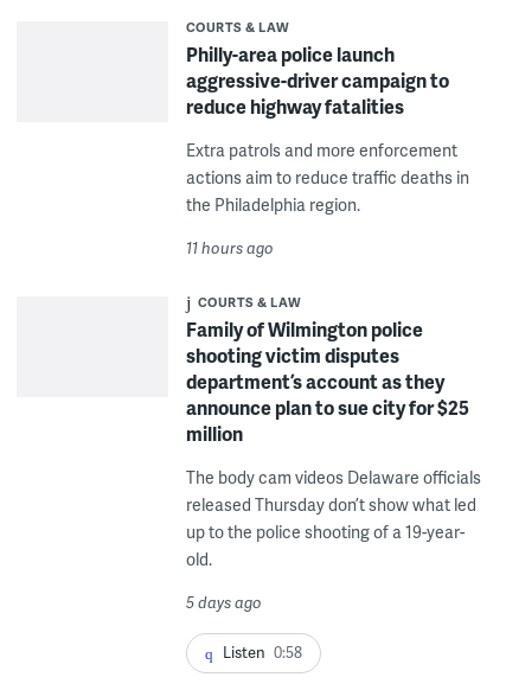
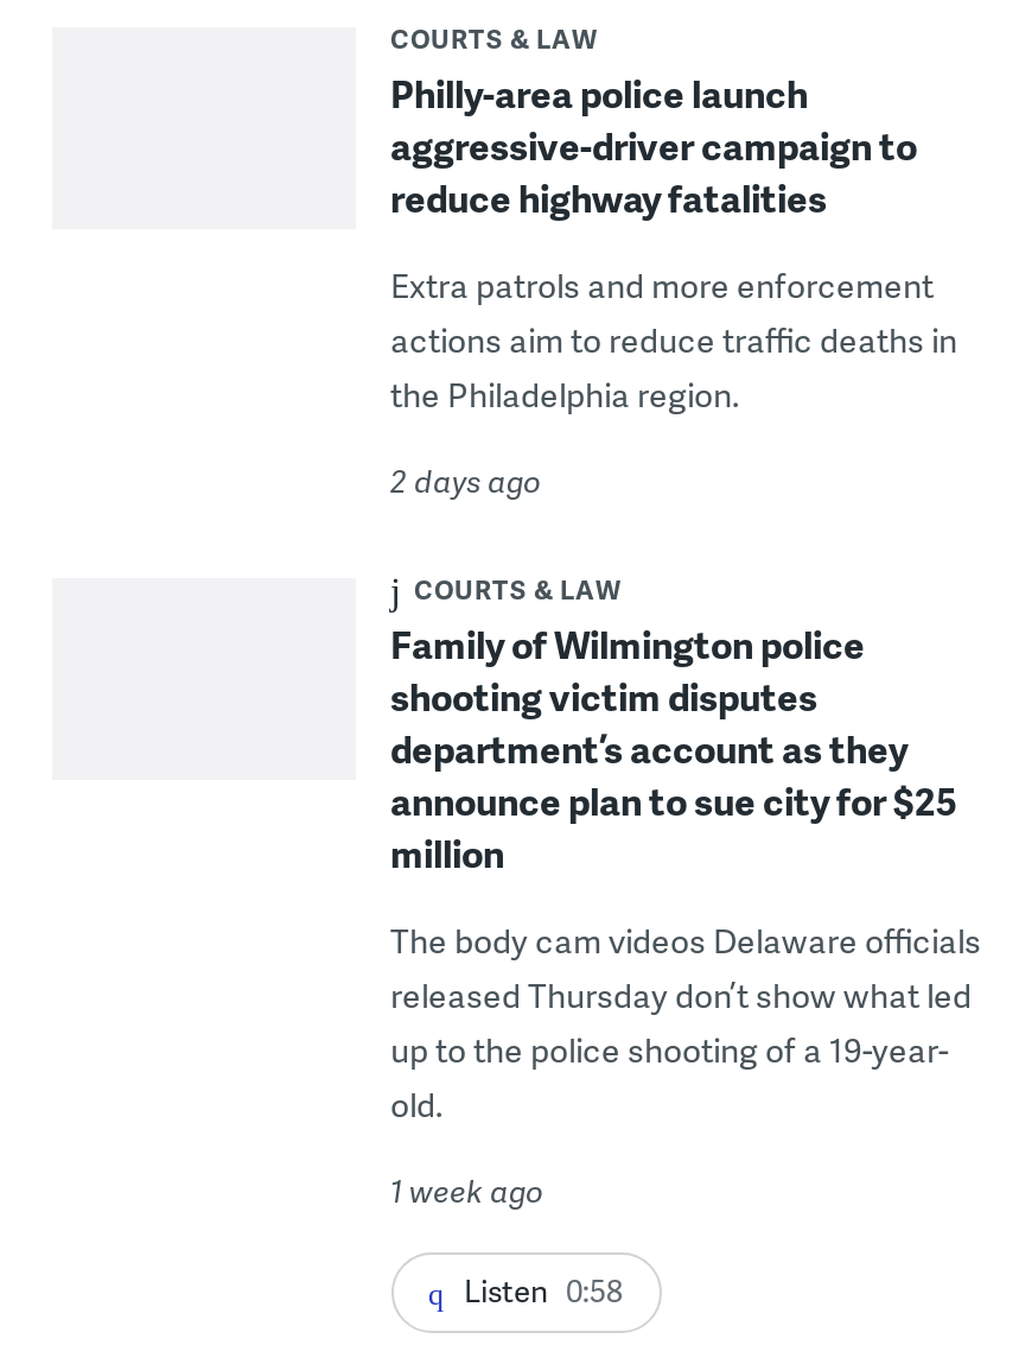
- 11 hours ago
+ 2 days ago

- 5 days ago
+ 1 week ago
